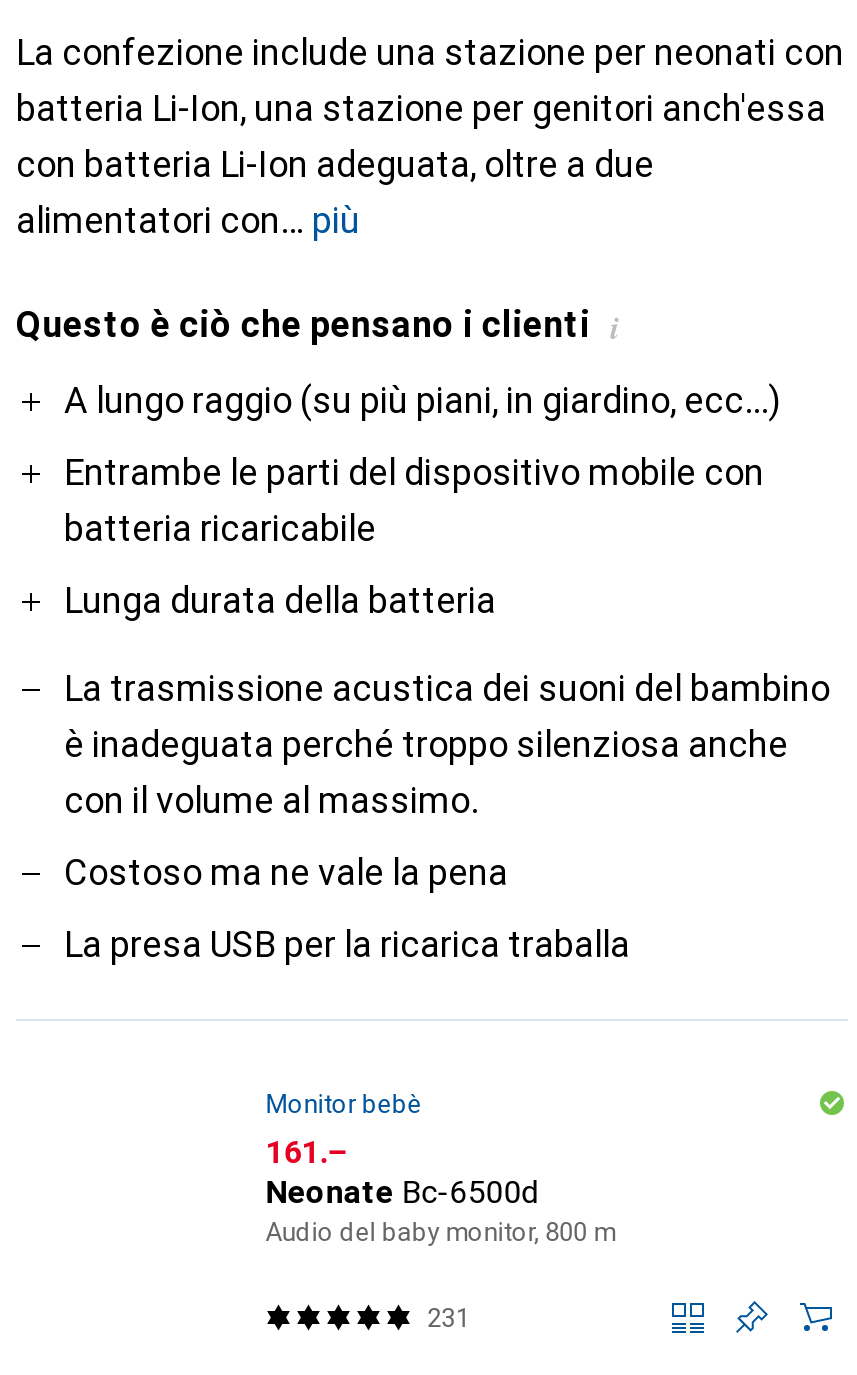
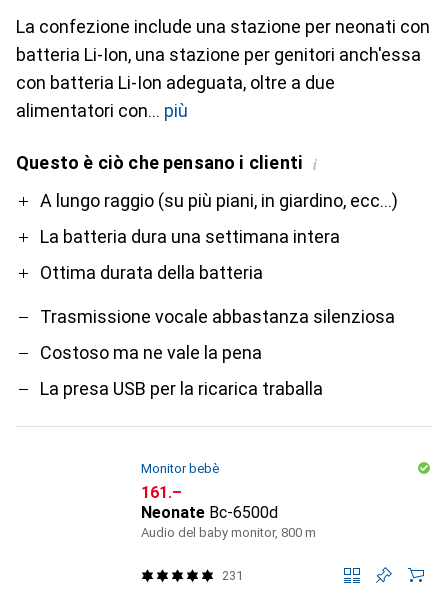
- Entrambe le parti del dispositivo mobile con
- batteria ricaricabile
+ La batteria dura una settimana intera

- Lunga durata della batteria
+ Ottima durata della batteria

- La trasmissione acustica dei suoni del bambino
- è inadeguata perché troppo silenziosa anche
- con il volume al massimo.
+ Trasmissione vocale abbastanza silenziosa
